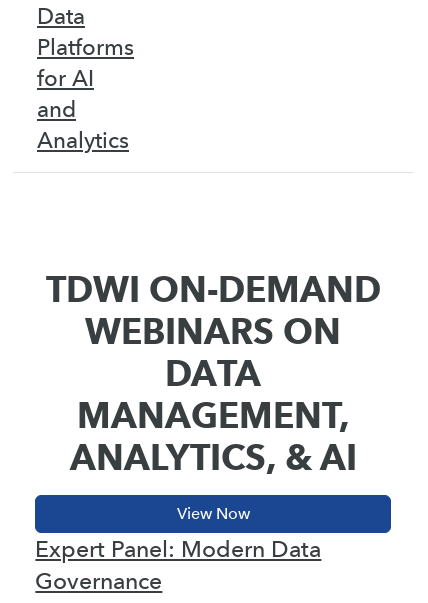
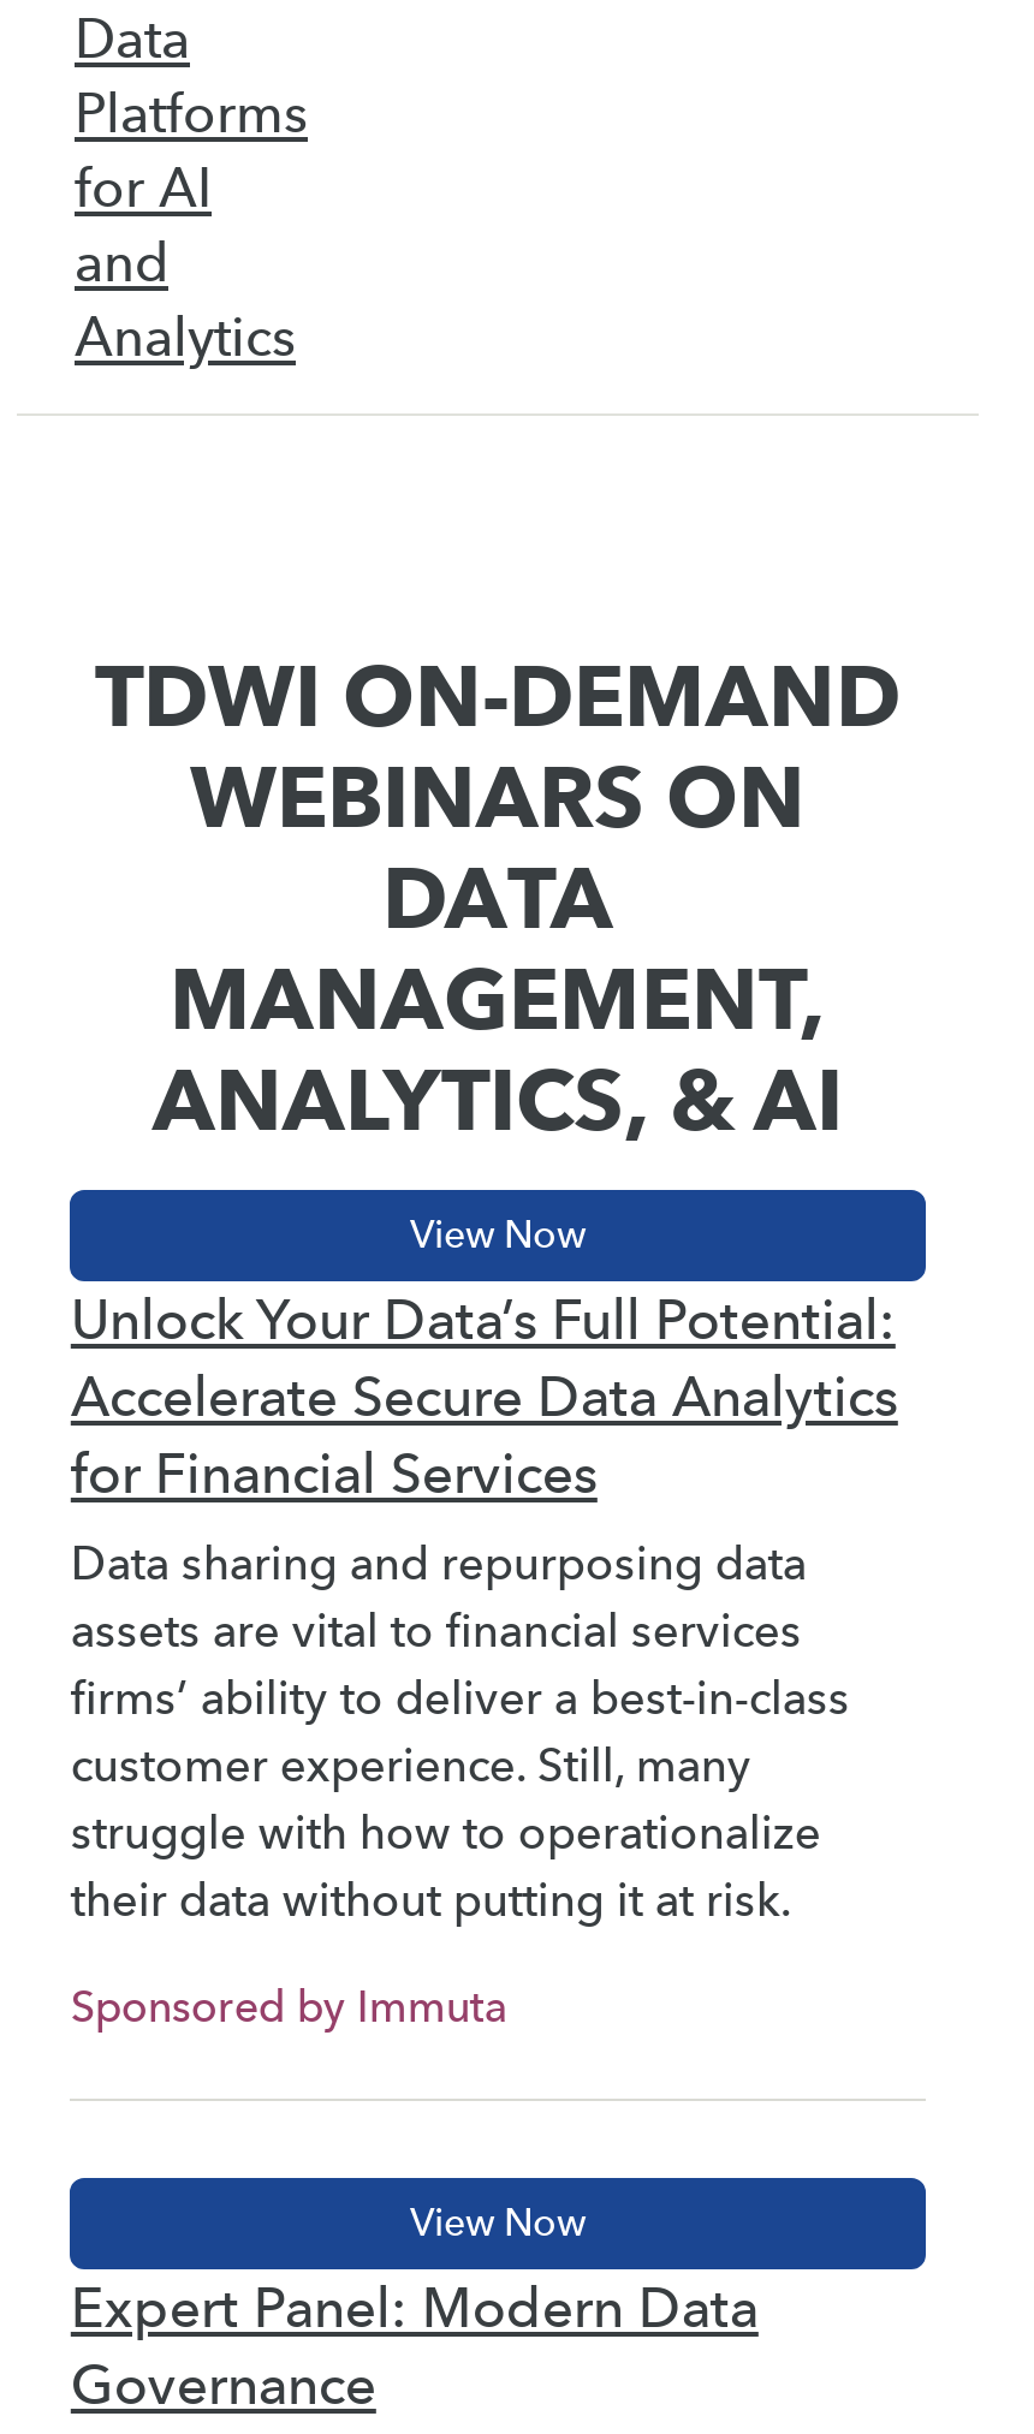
+ Unlock Your Data’s Full Potential:
+ Accelerate Secure Data Analytics
+ for Financial Services
+ Data sharing and repurposing data
+ assets are vital to financial services
+ firms’ ability to deliver a best-in-class
+ customer experience. Still, many
+ struggle with how to operationalize
+ their data without putting it at risk.
+ Sponsored by Immuta
